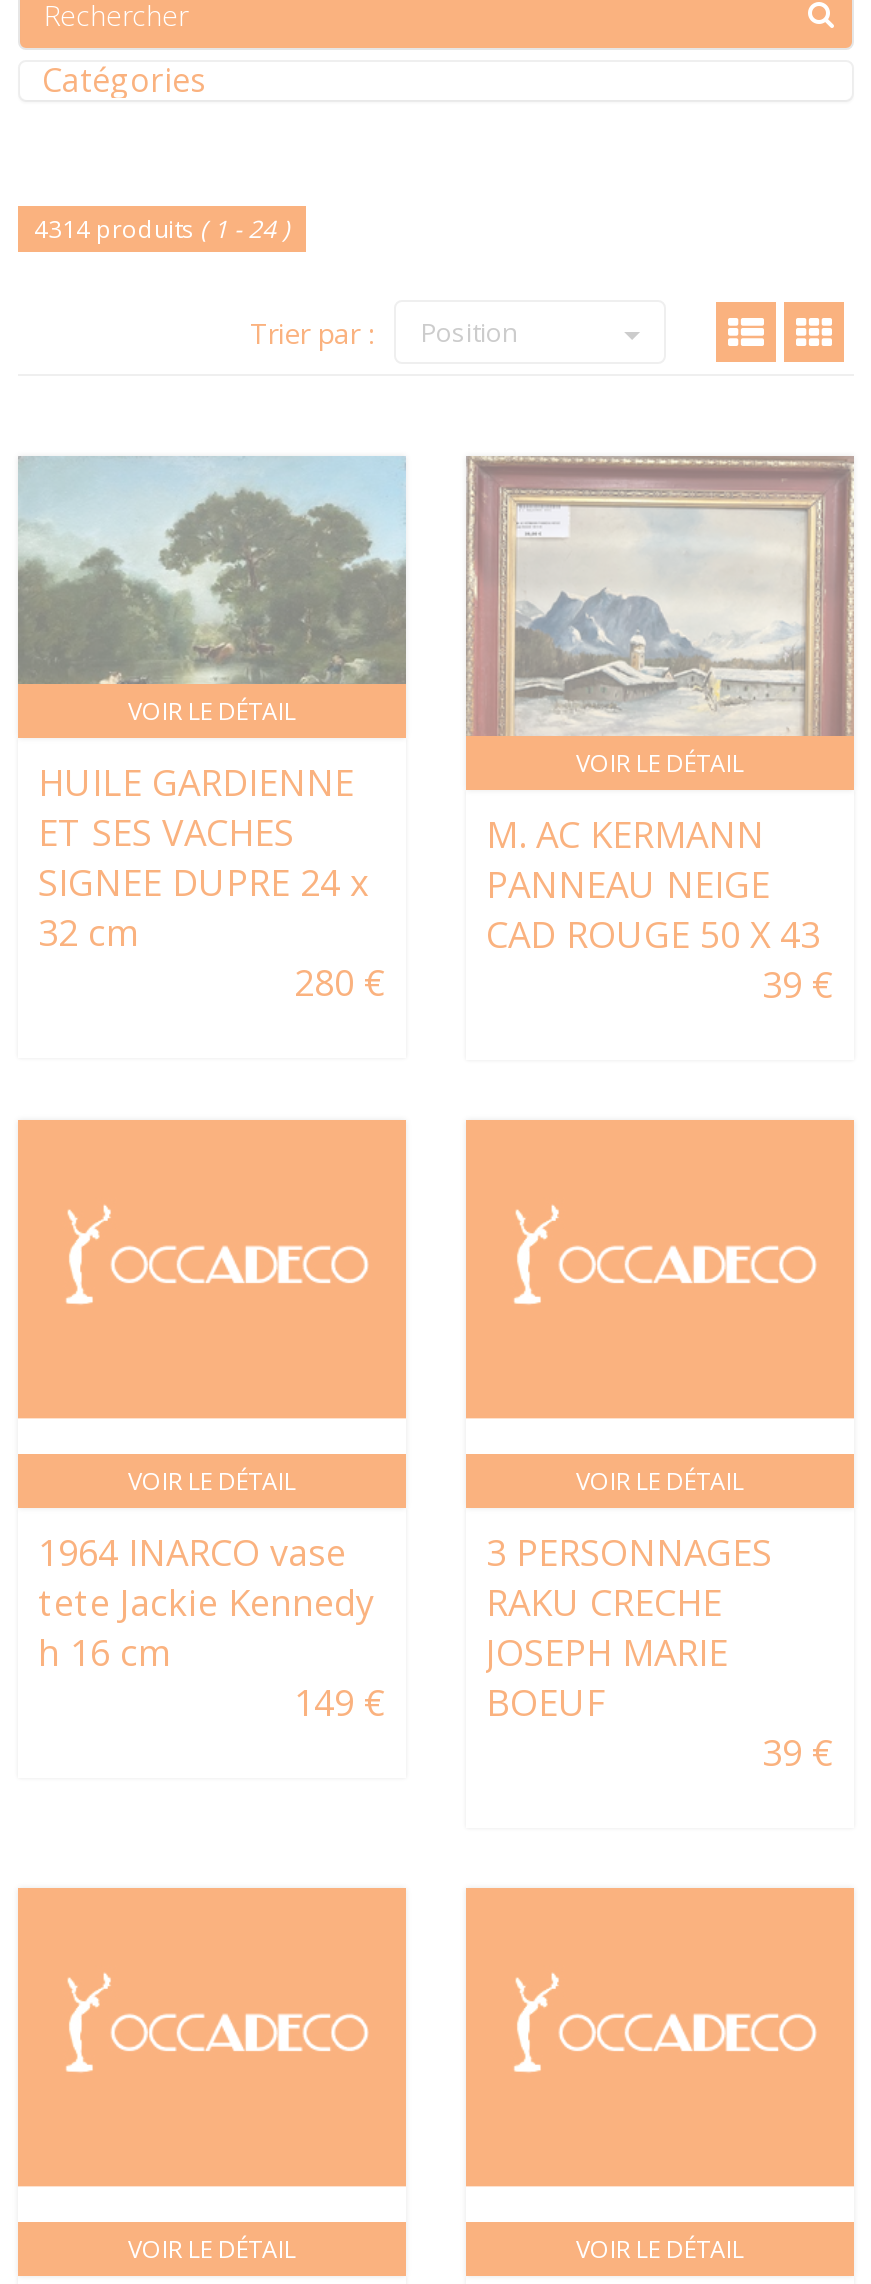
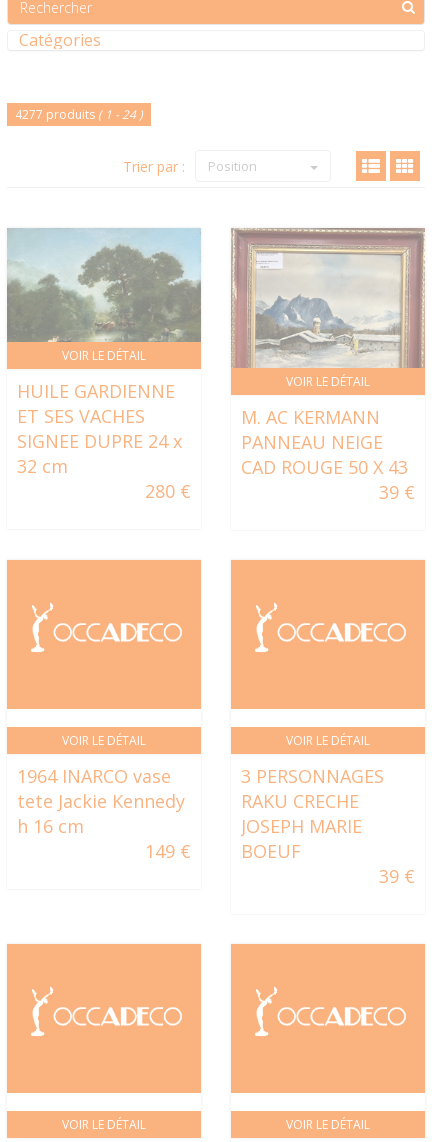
- 4314 produits ( 1 - 24 )
+ 4277 produits ( 1 - 24 )
